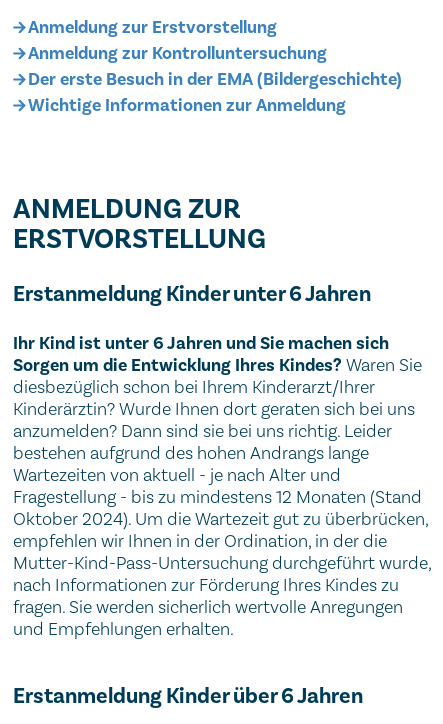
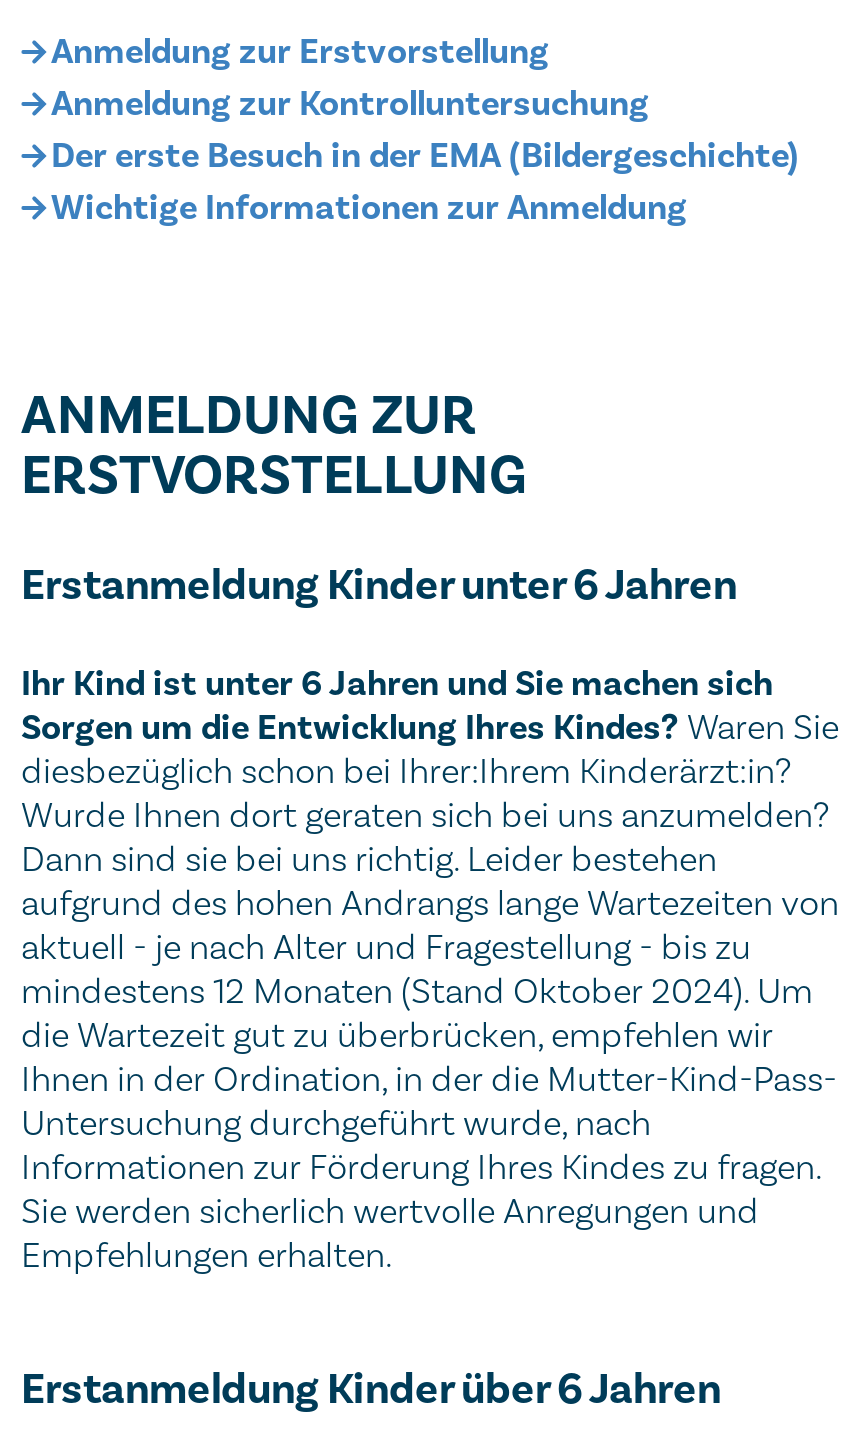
- diesbezüglich schon bei Ihrem Kinderarzt/Ihrer
- Kinderärztin? Wurde Ihnen dort geraten sich bei uns
- anzumelden? Dann sind sie bei uns richtig. Leider
- bestehen aufgrund des hohen Andrangs lange
- Wartezeiten von aktuell - je nach Alter und
- Fragestellung - bis zu mindestens 12 Monaten (Stand
- Oktober 2024). Um die Wartezeit gut zu überbrücken,
- empfehlen wir Ihnen in der Ordination, in der die
- Mutter-Kind-Pass-Untersuchung durchgeführt wurde,
- nach Informationen zur Förderung Ihres Kindes zu
- fragen. Sie werden sicherlich wertvolle Anregungen
- und Empfehlungen erhalten.
+ diesbezüglich schon bei Ihrer:Ihrem Kinderärzt:in?
+ Wurde Ihnen dort geraten sich bei uns anzumelden?
+ Dann sind sie bei uns richtig. Leider bestehen
+ aufgrund des hohen Andrangs lange Wartezeiten von
+ aktuell - je nach Alter und Fragestellung - bis zu
+ mindestens 12 Monaten (Stand Oktober 2024). Um
+ die Wartezeit gut zu überbrücken, empfehlen wir
+ Ihnen in der Ordination, in der die Mutter-Kind-Pass-
+ Untersuchung durchgeführt wurde, nach
+ Informationen zur Förderung Ihres Kindes zu fragen.
+ Sie werden sicherlich wertvolle Anregungen und
+ Empfehlungen erhalten.
